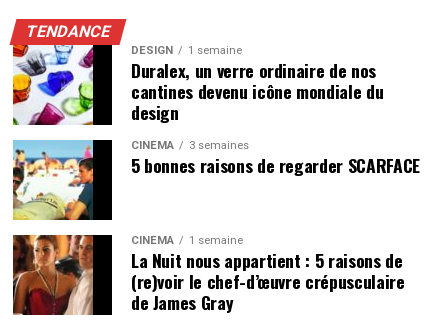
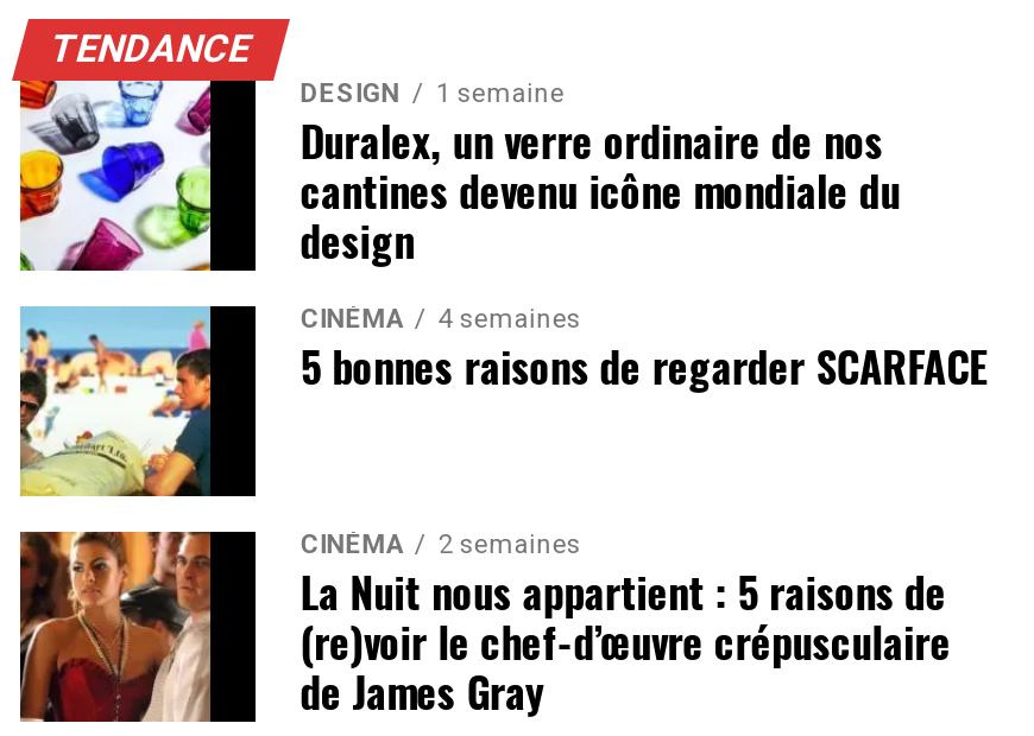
- CINÉMA 3 semaines
+ CINÉMA 4 semaines

- CINÉMA 1 semaine
+ CINÉMA 2 semaines
